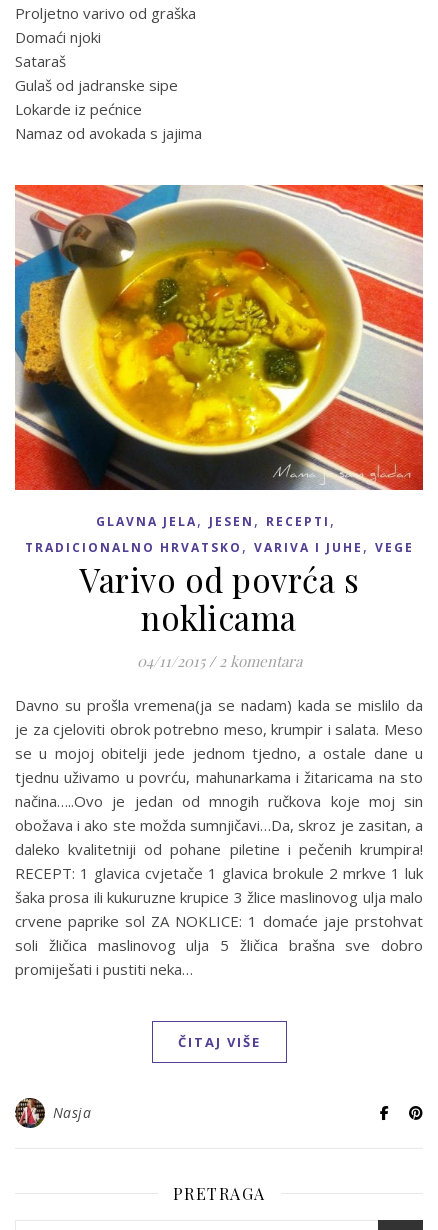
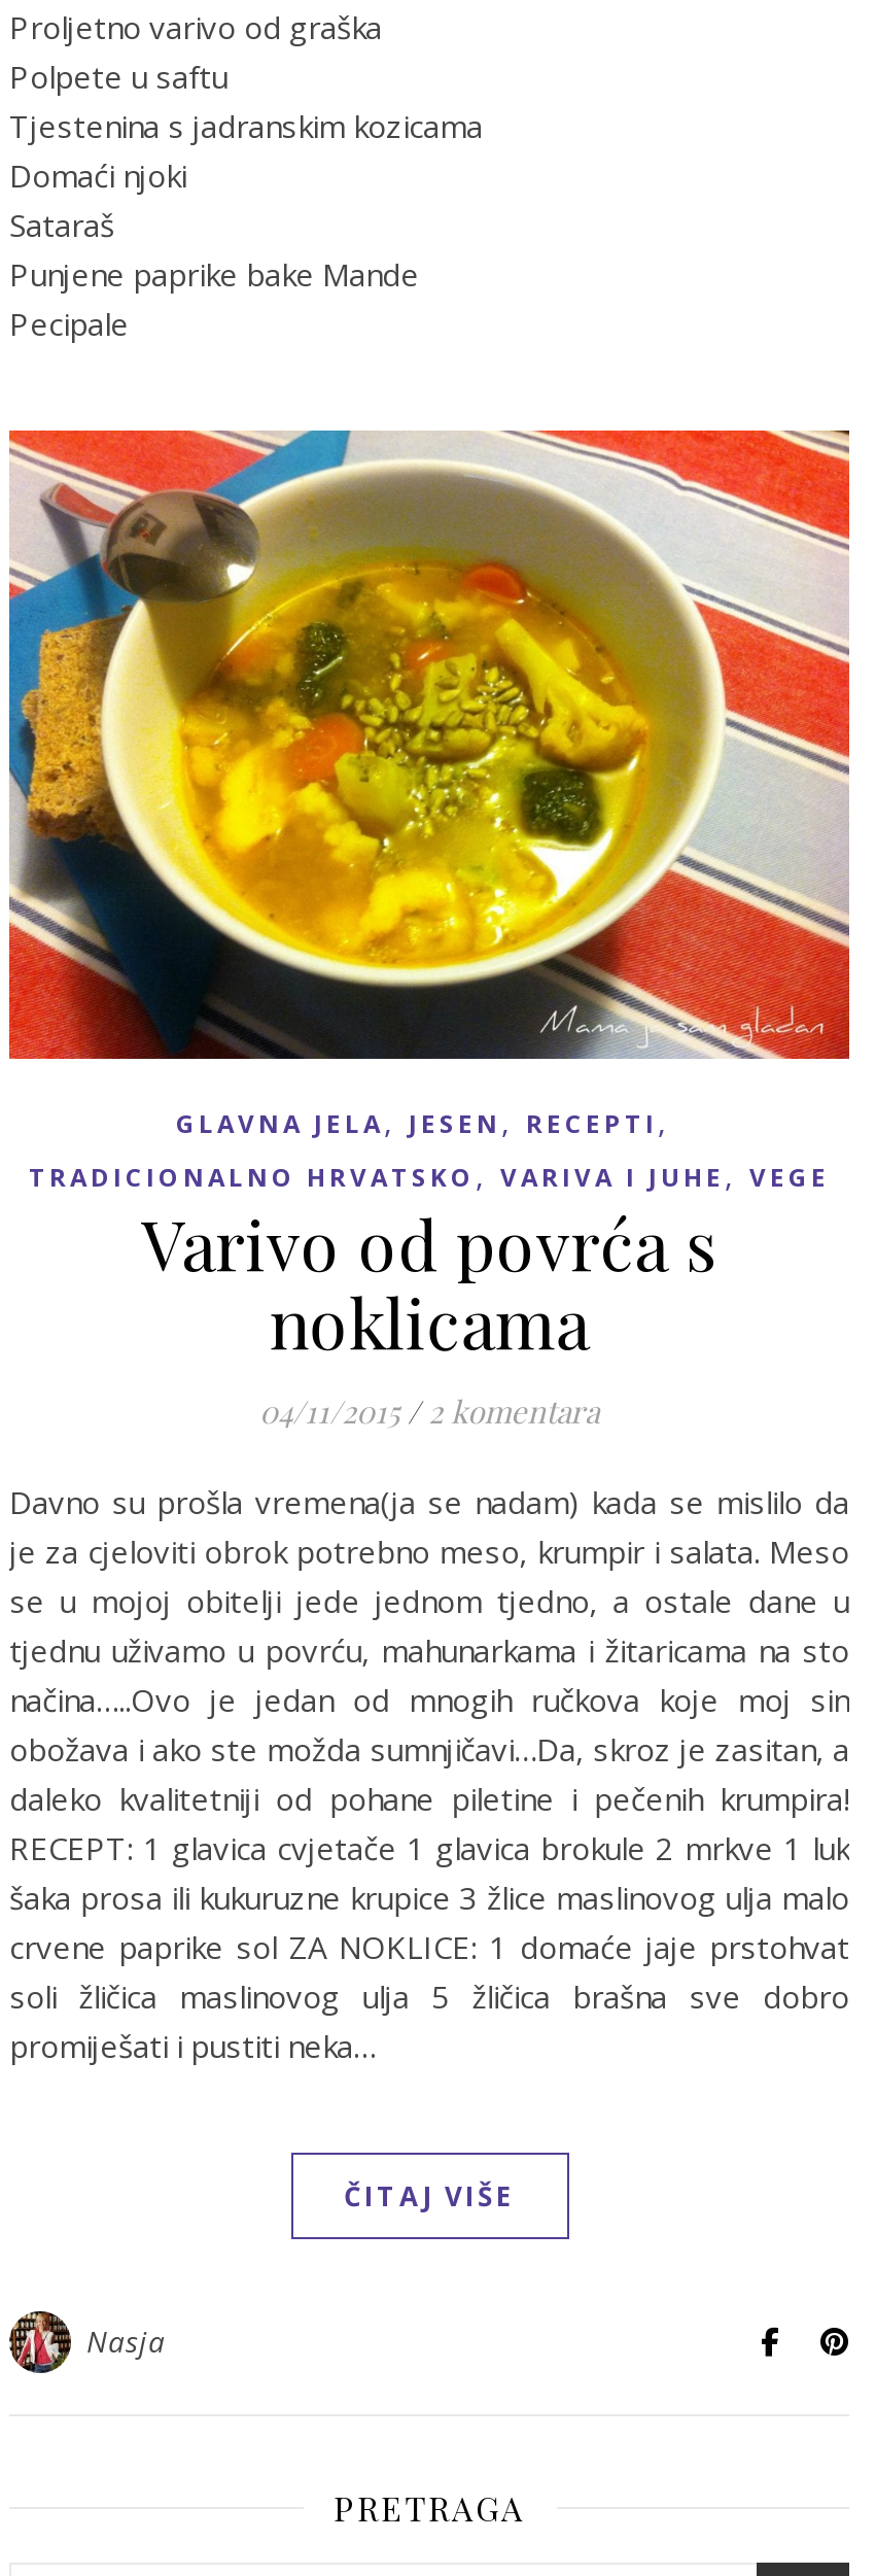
+ Polpete u saftu
+ Tjestenina s jadranskim kozicama

moved down: Domaći njoki | Sataraš

- Gulaš od jadranske sipe
- Lokarde iz pećnice
- Namaz od avokada s jajima
+ Punjene paprike bake Mande
+ Pecipale
